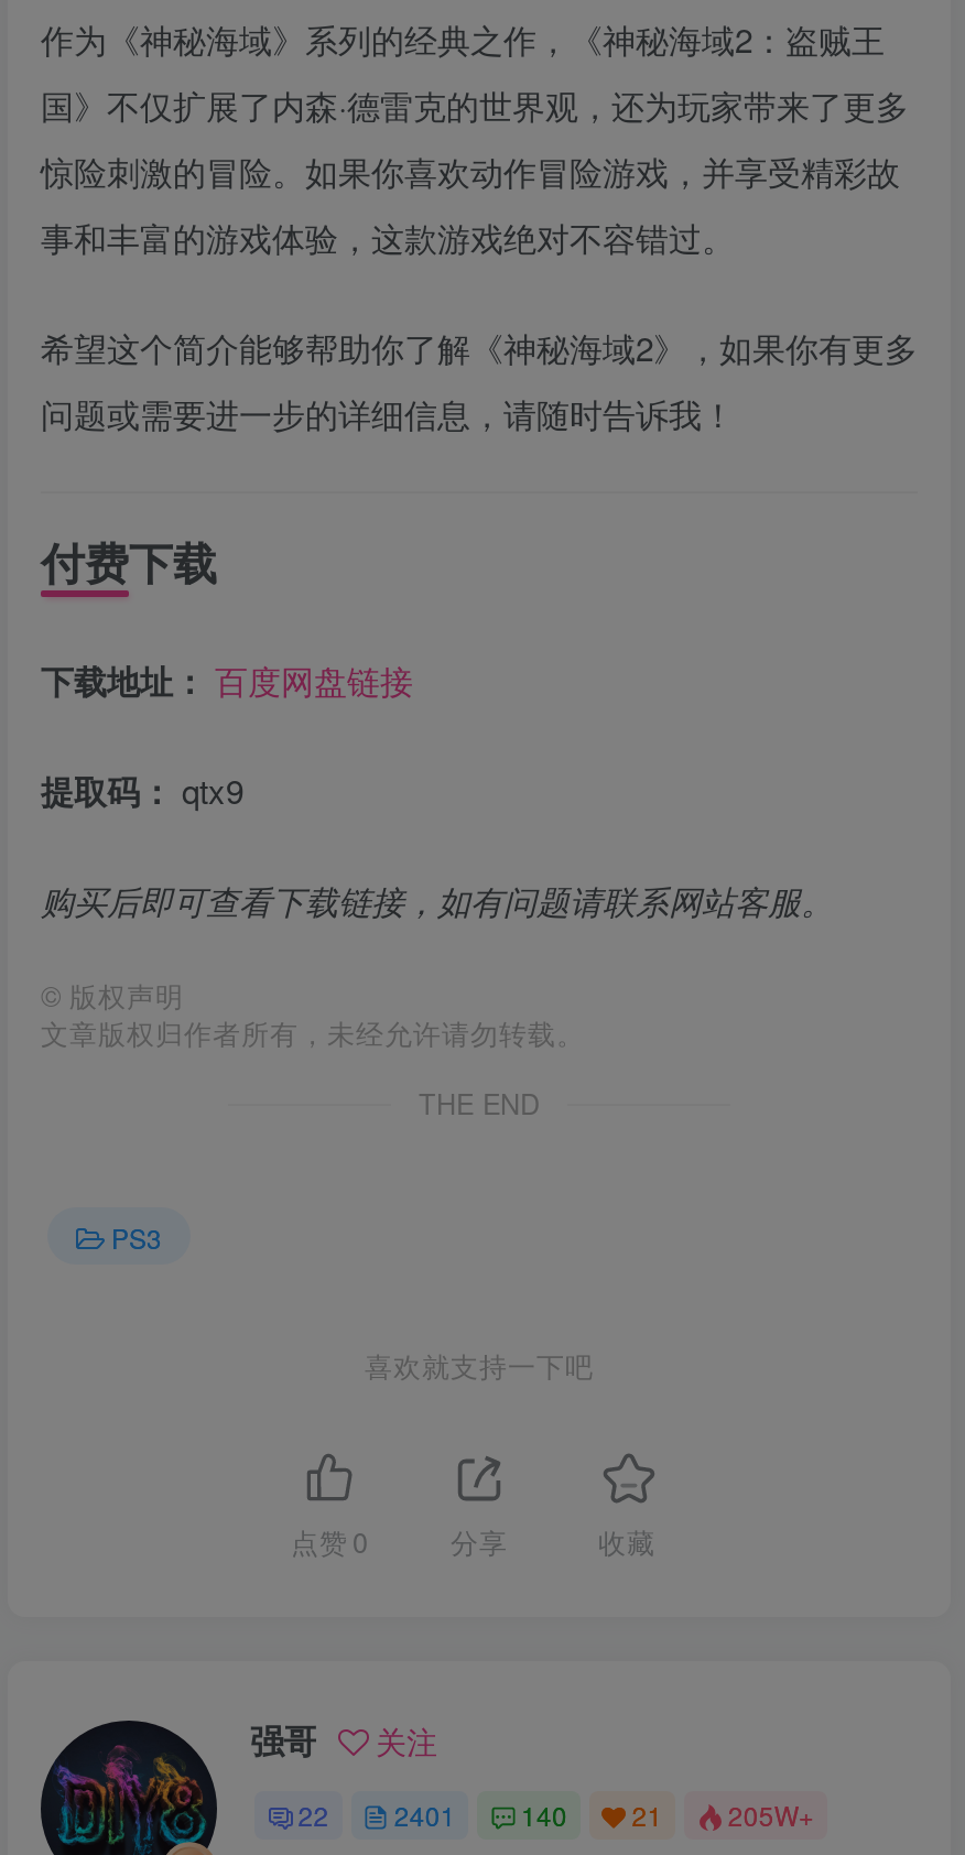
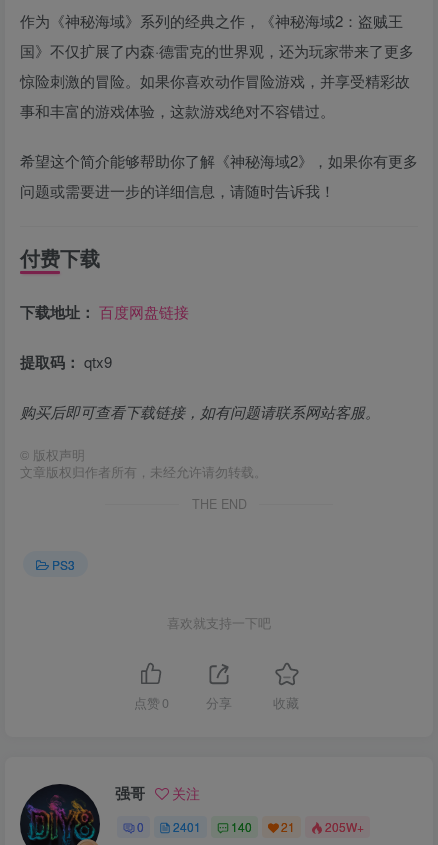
- 22 2401 140 21 205W+
+ 0 2401 140 21 205W+
